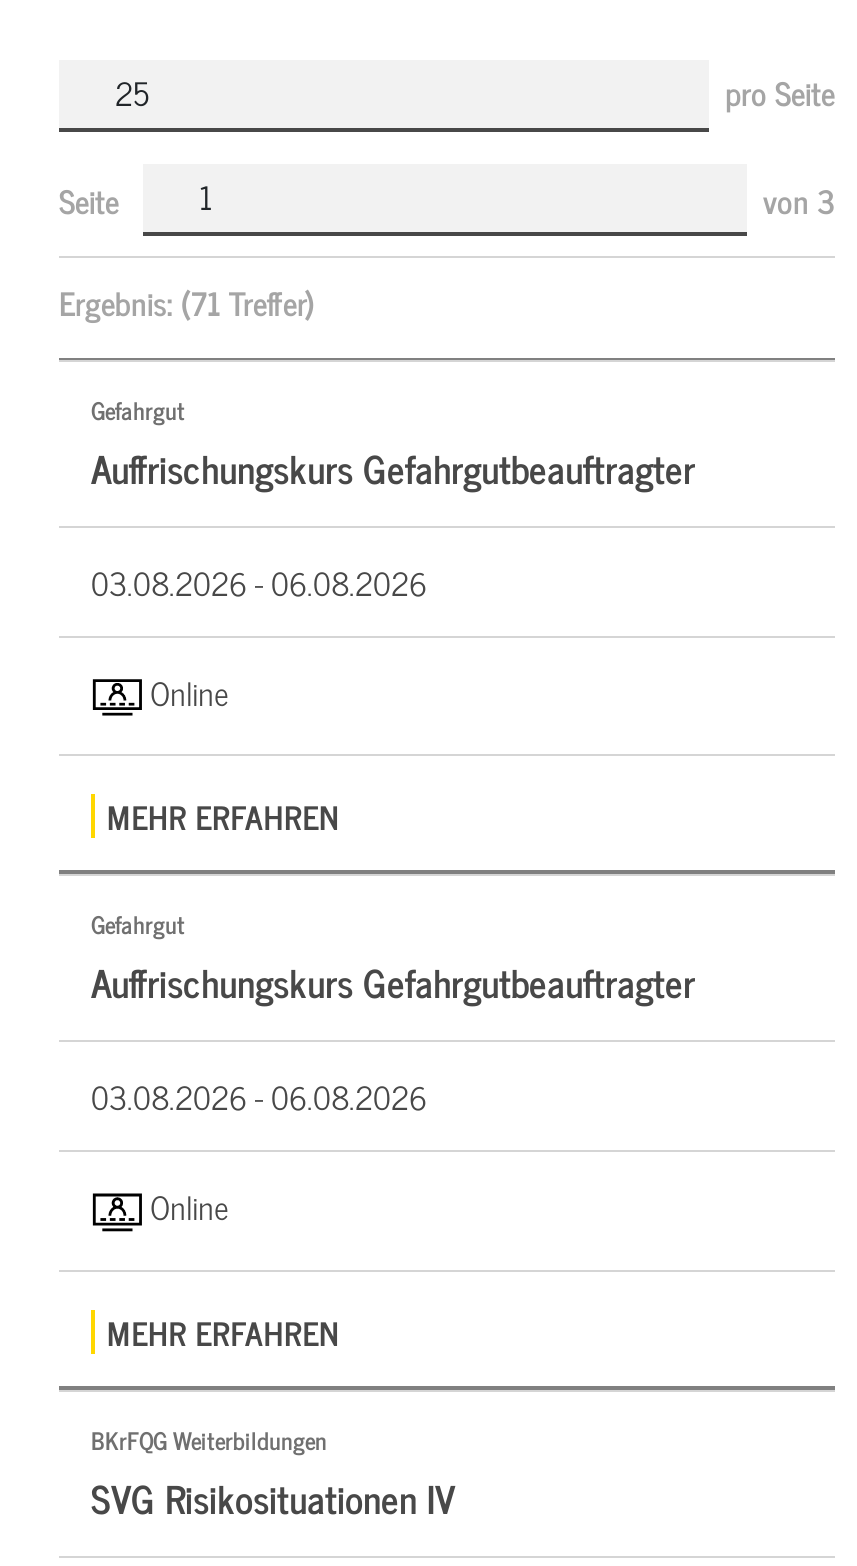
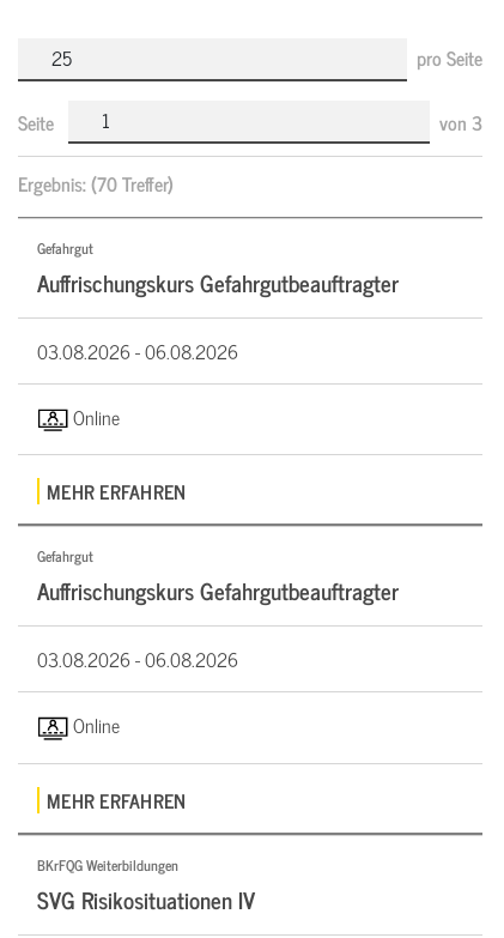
- Ergebnis: (71 Treffer)
+ Ergebnis: (70 Treffer)
